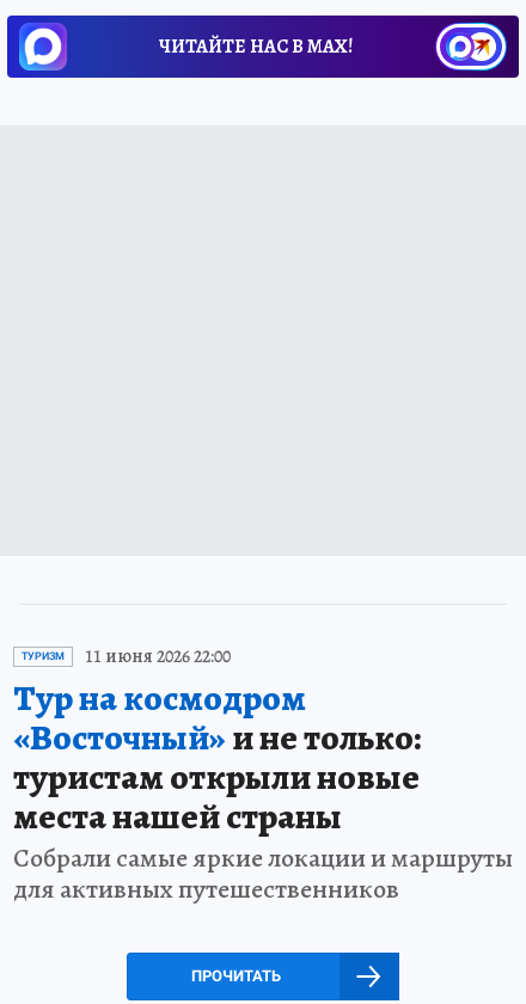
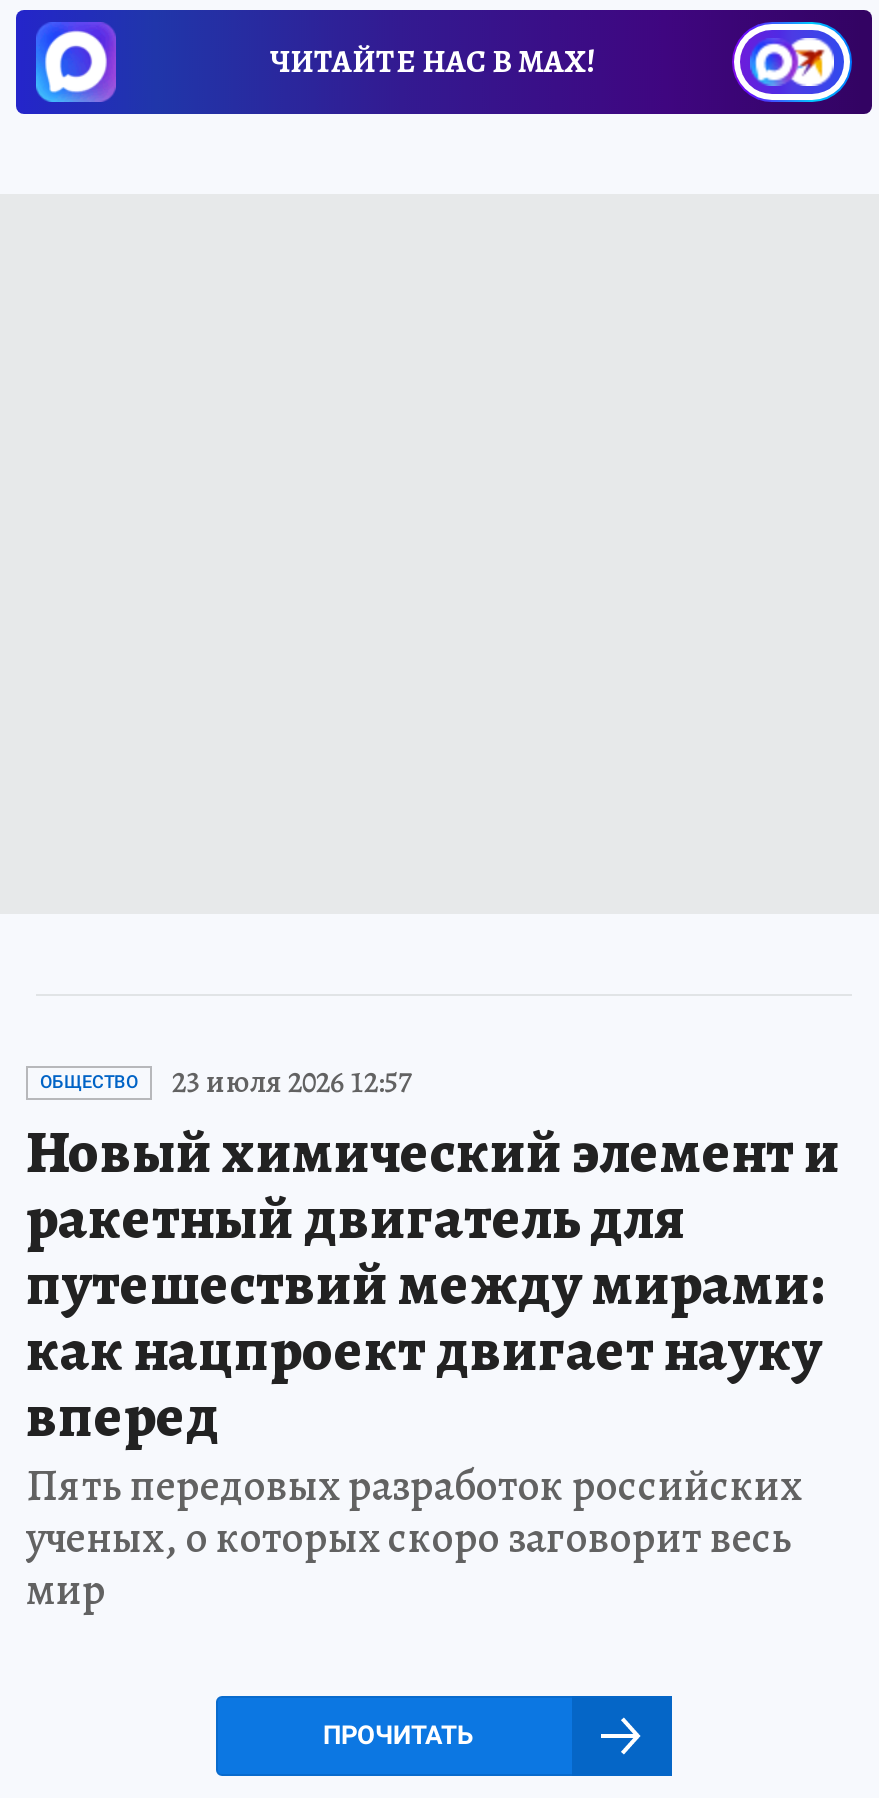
- ТУРИЗМ
- 11 июня 2026 22:00
- Тур на космодром
- «Восточный»и не только:
- туристам открыли новые
- места нашей страны
- Собрали самые яркие локации и маршруты
- для активных путешественников
+ ОБЩЕСТВО
+ 23 июля 2026 12:57
+ Новый химический элемент и
+ ракетный двигатель для
+ путешествий между мирами:
+ как нацпроект двигает науку
+ вперед
+ Пять передовых разработок российских
+ ученых, о которых скоро заговорит весь
+ мир
